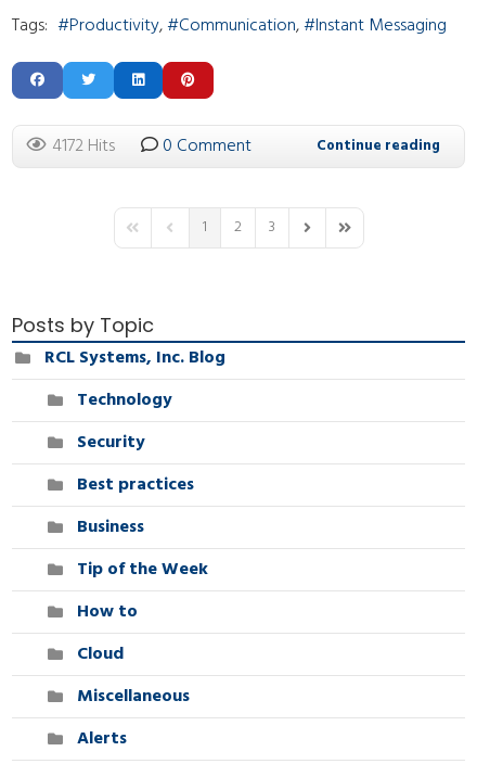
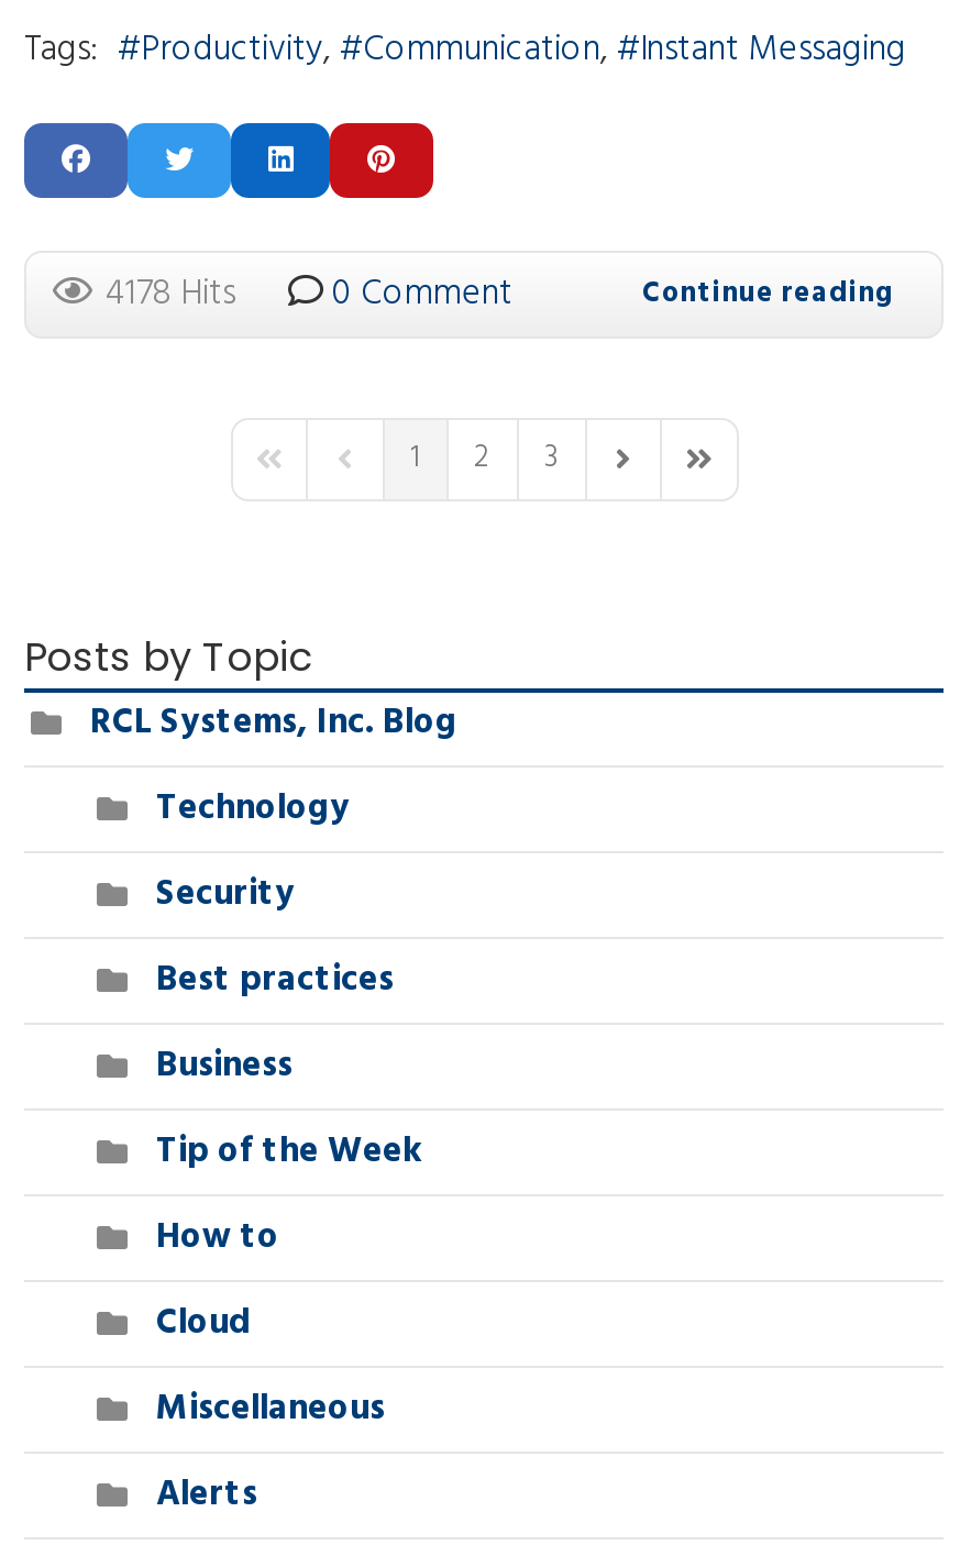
- 4172 Hits 0 Comment
+ 4178 Hits 0 Comment
